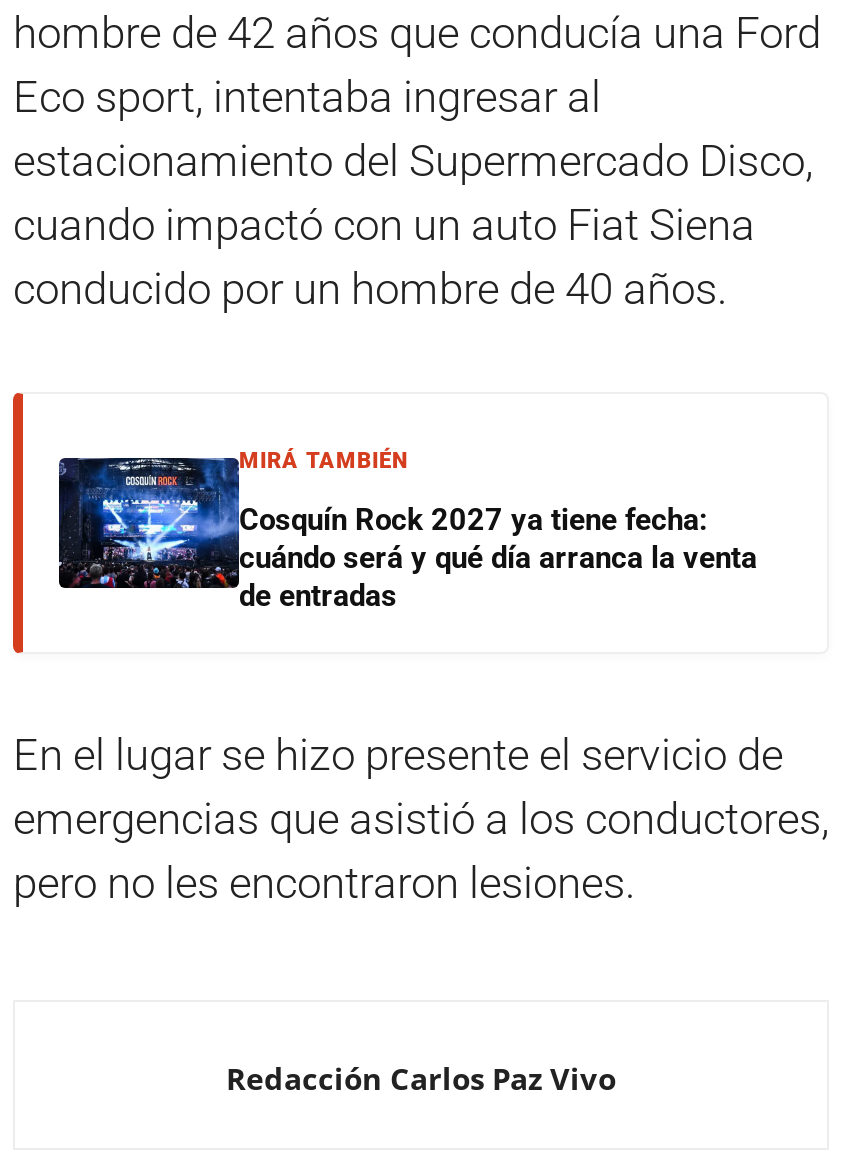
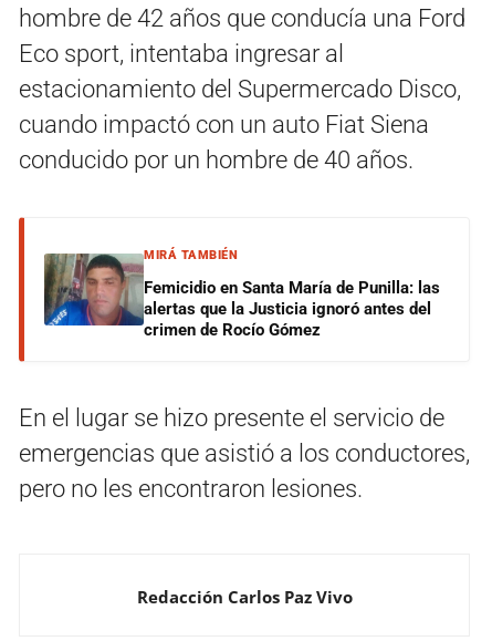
- [image]
- Cosquín Rock 2027 ya tiene fecha:
- cuándo será y qué día arranca la venta
- de entradas
+ [image]
+ Femicidio en Santa María de Punilla: las
+ alertas que la Justicia ignoró antes del
+ crimen de Rocío Gómez
